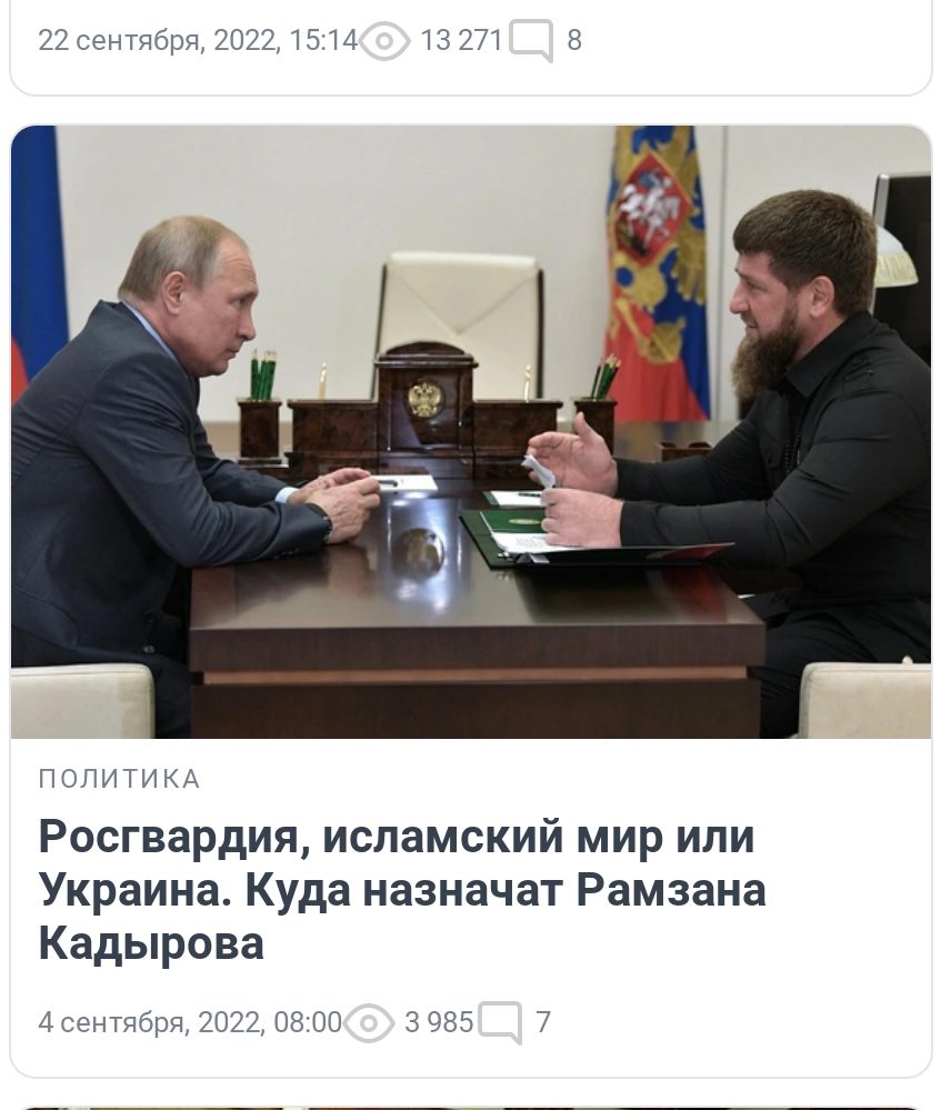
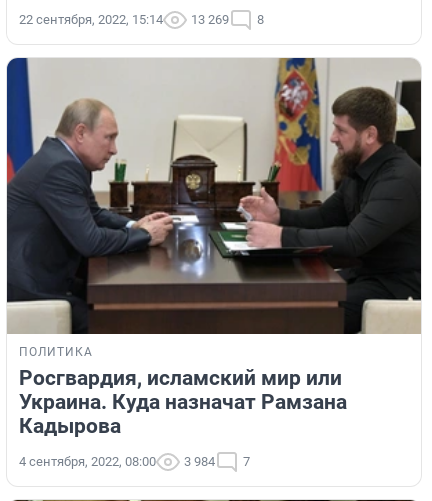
- 22 сентября, 2022, 15:14 13 271 8
+ 22 сентября, 2022, 15:14 13 269 8

- 4 сентября, 2022, 08:00 3 985 7
+ 4 сентября, 2022, 08:00 3 984 7
